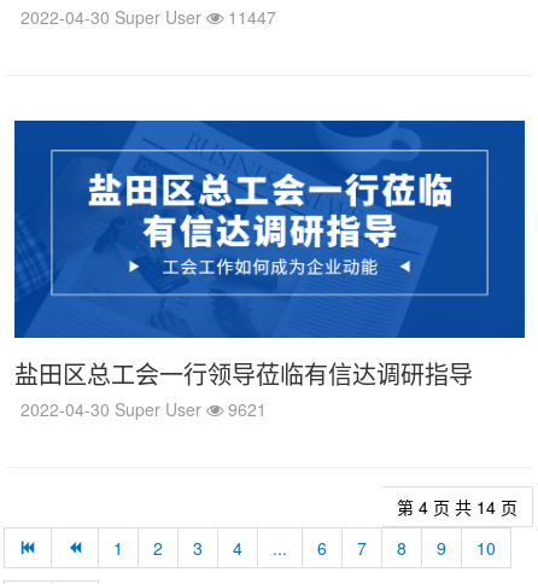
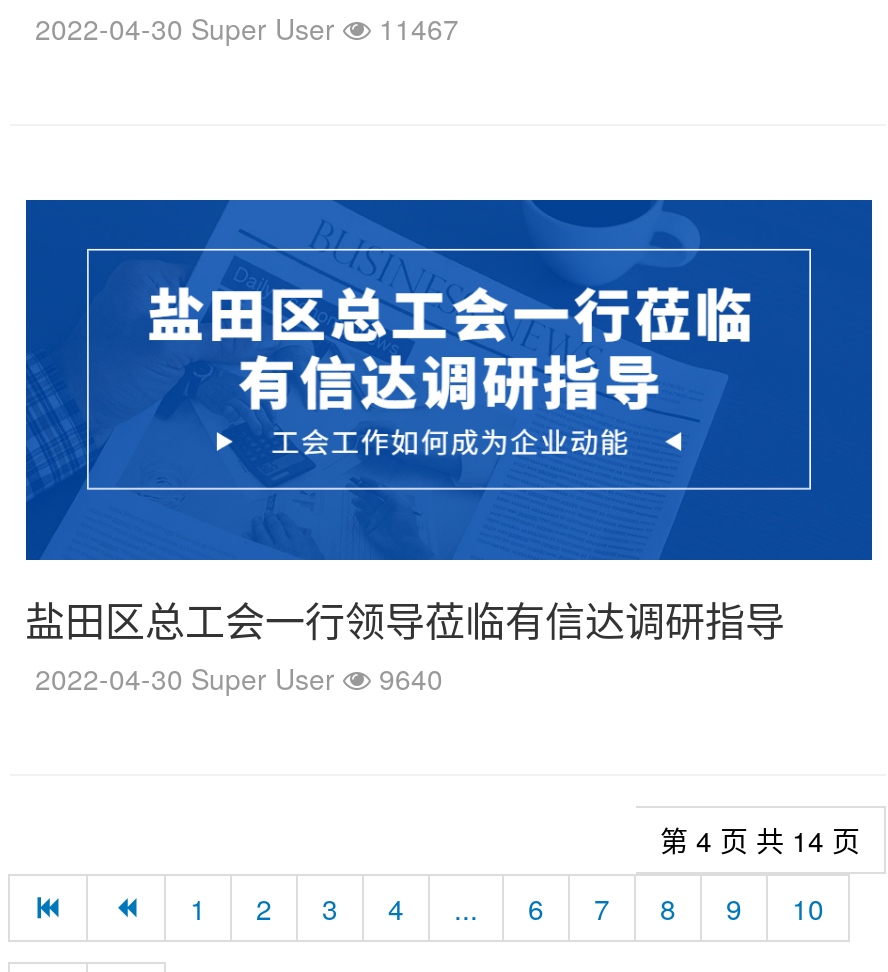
- 2022-04-30 Super User 11447
+ 2022-04-30 Super User 11467

- 2022-04-30 Super User 9621
+ 2022-04-30 Super User 9640
